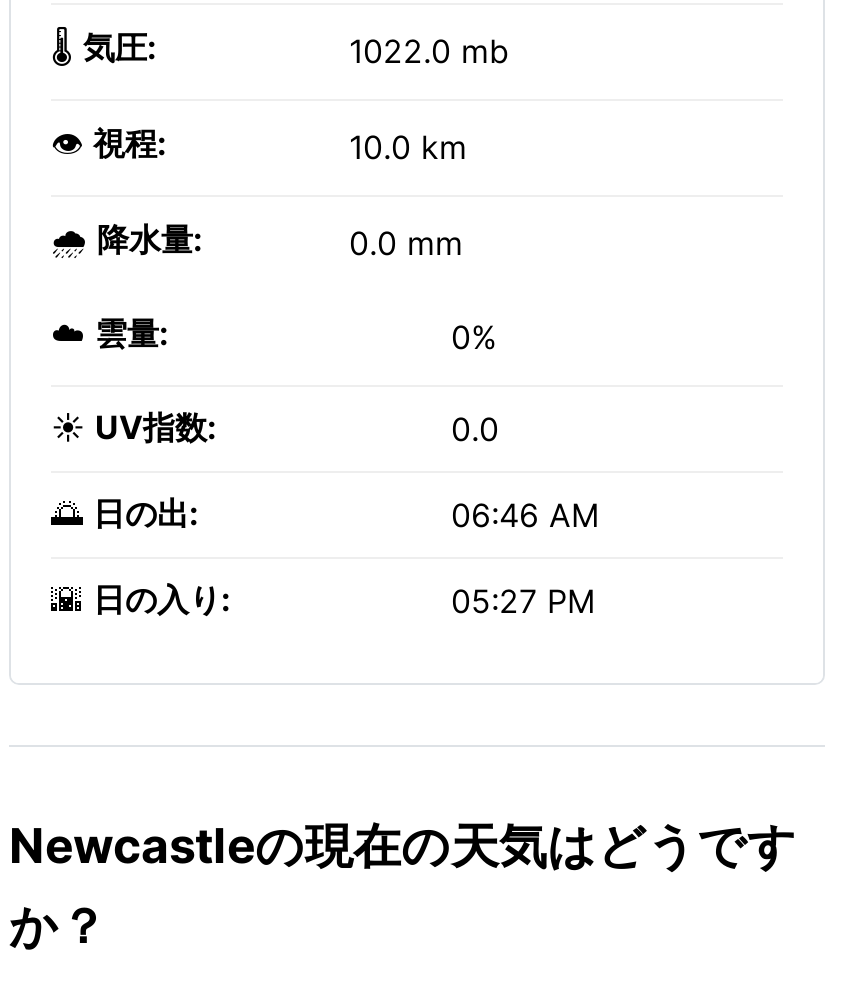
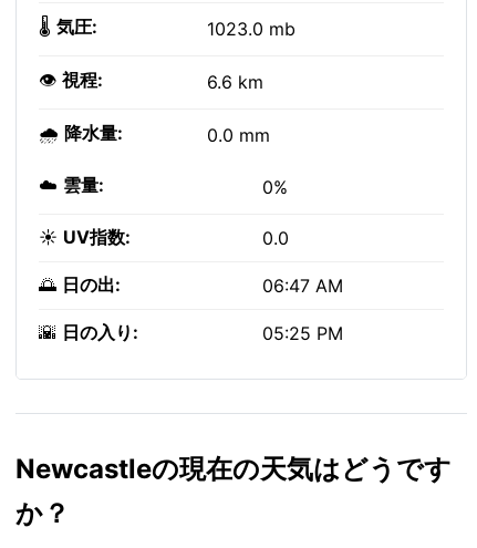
- 1022.0 mb
+ 1023.0 mb

- 10.0 km
+ 6.6 km

- 06:46 AM
+ 06:47 AM

- 05:27 PM
+ 05:25 PM
